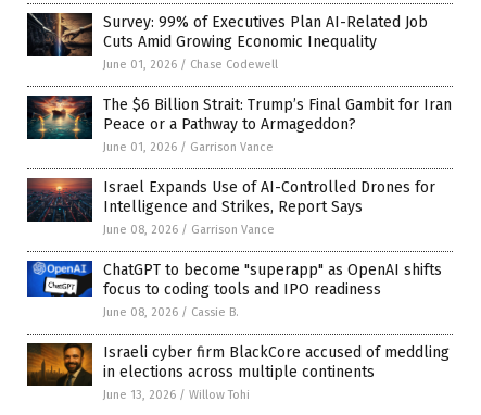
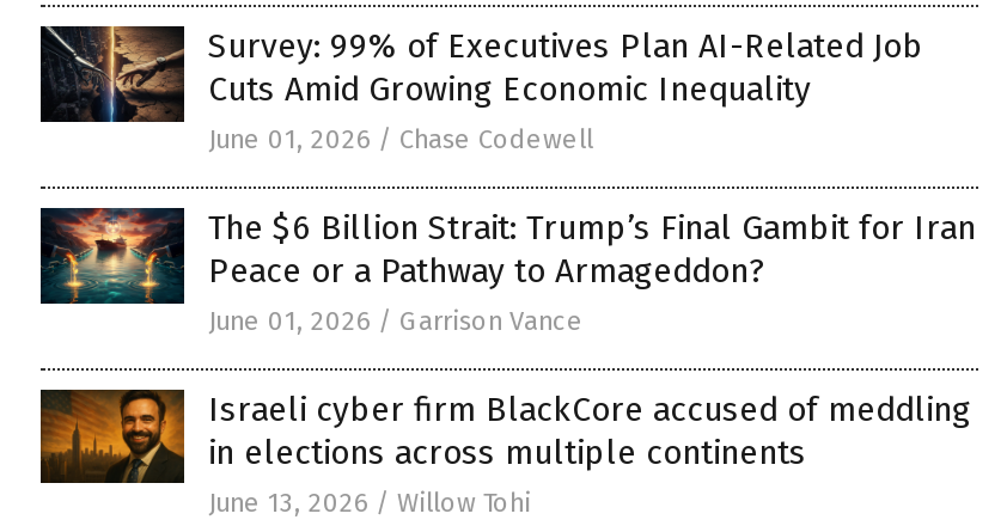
- [image]
- Israel Expands Use of AI-Controlled Drones for
- Intelligence and Strikes, Report Says
- June 08, 2026 / Garrison Vance
- ChatGPT to become "superapp" as OpenAI shifts
- focus to coding tools and IPO readiness
- June 08, 2026 / Cassie B.

- [image]
